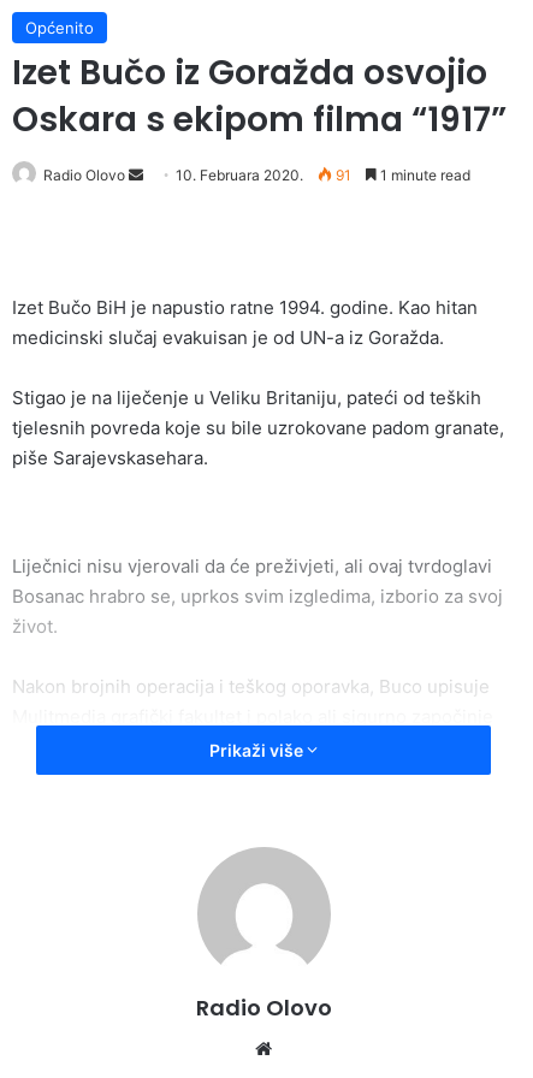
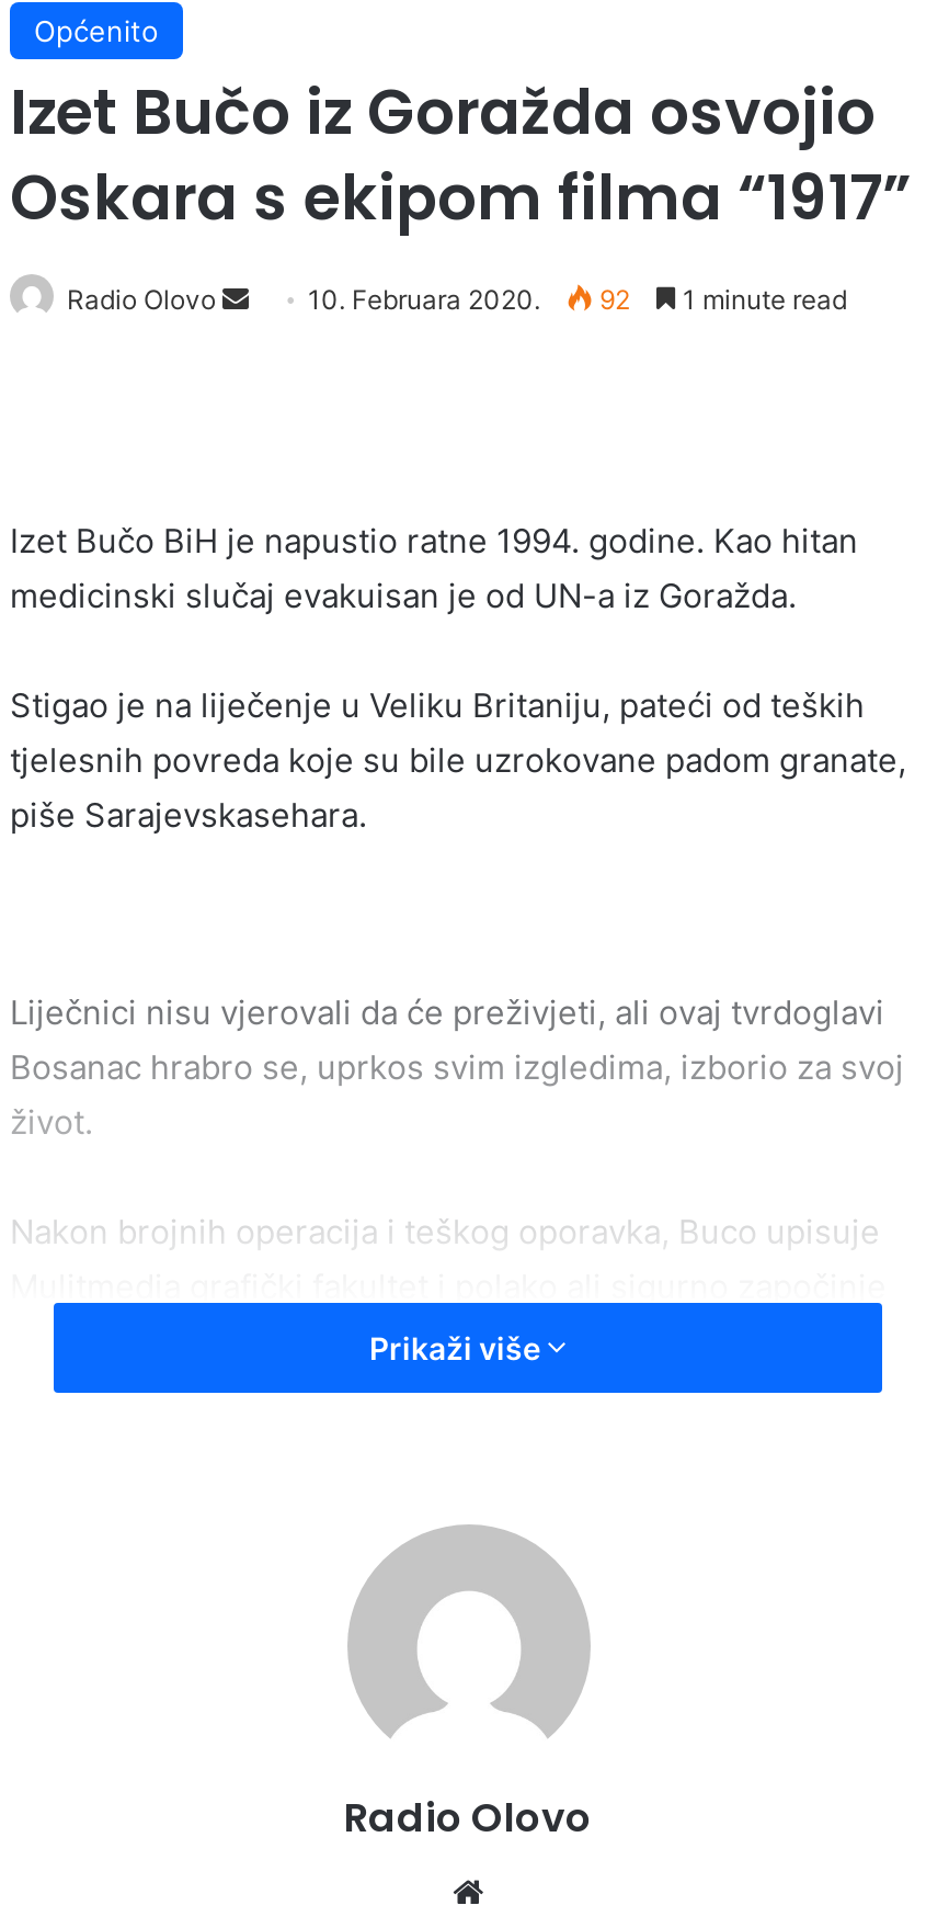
- 91
+ 92
